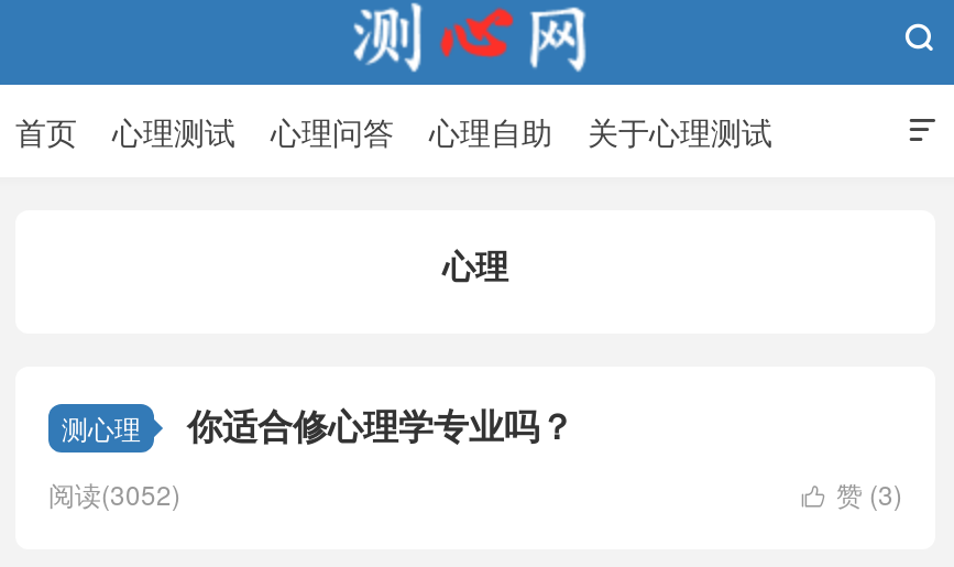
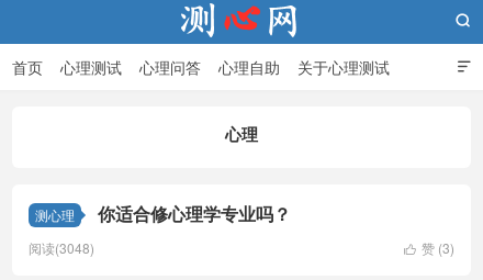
- 阅读(3052)
+ 阅读(3048)
